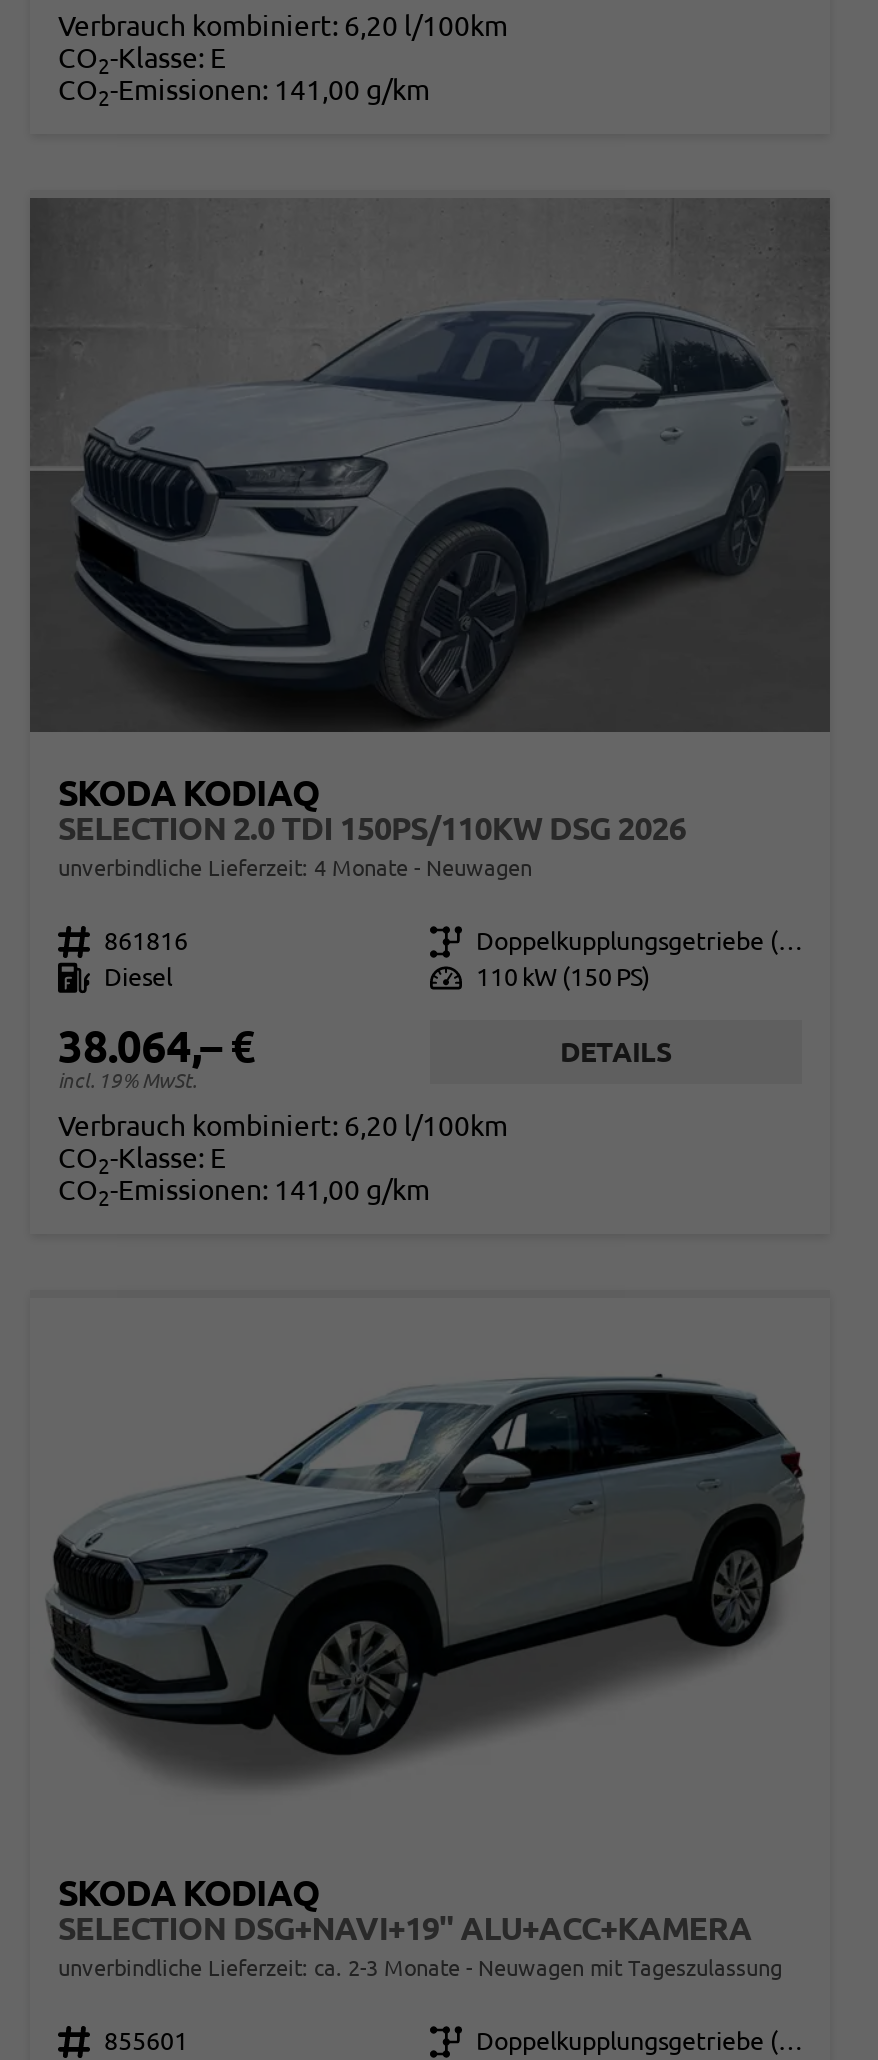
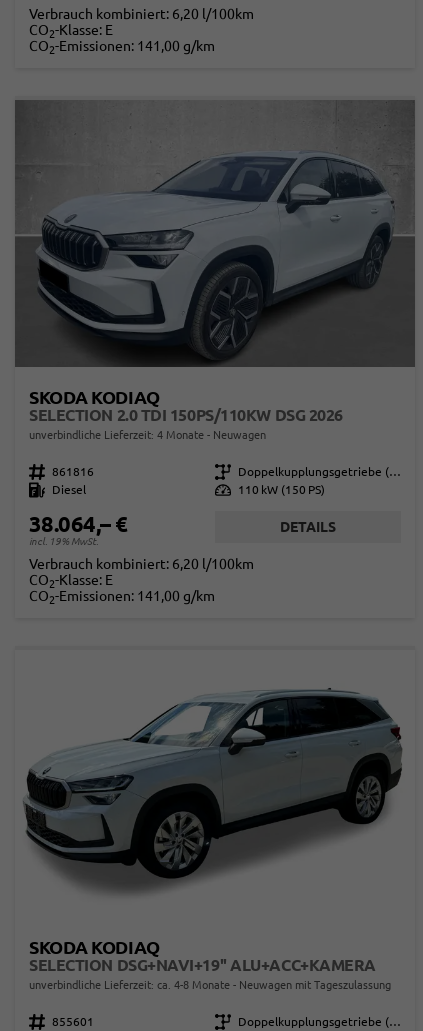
- unverbindliche Lieferzeit: ca. 2-3 Monate Neuwagen mit Tageszulassung
+ unverbindliche Lieferzeit: ca. 4-8 Monate Neuwagen mit Tageszulassung
